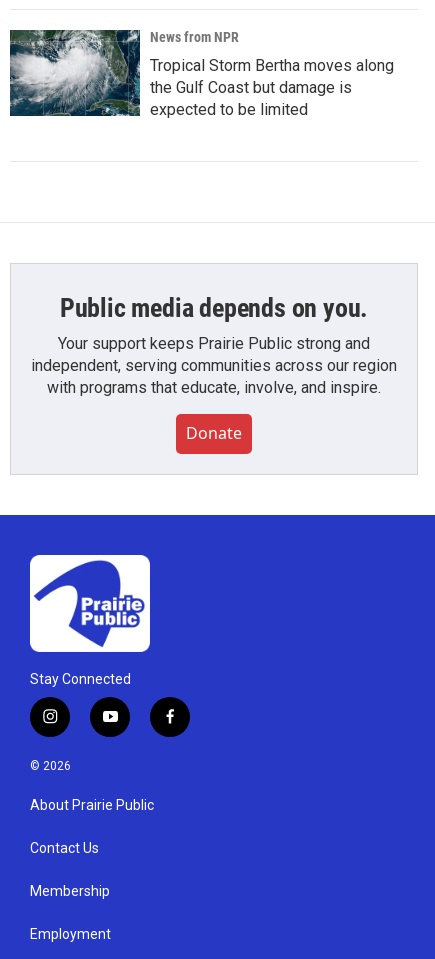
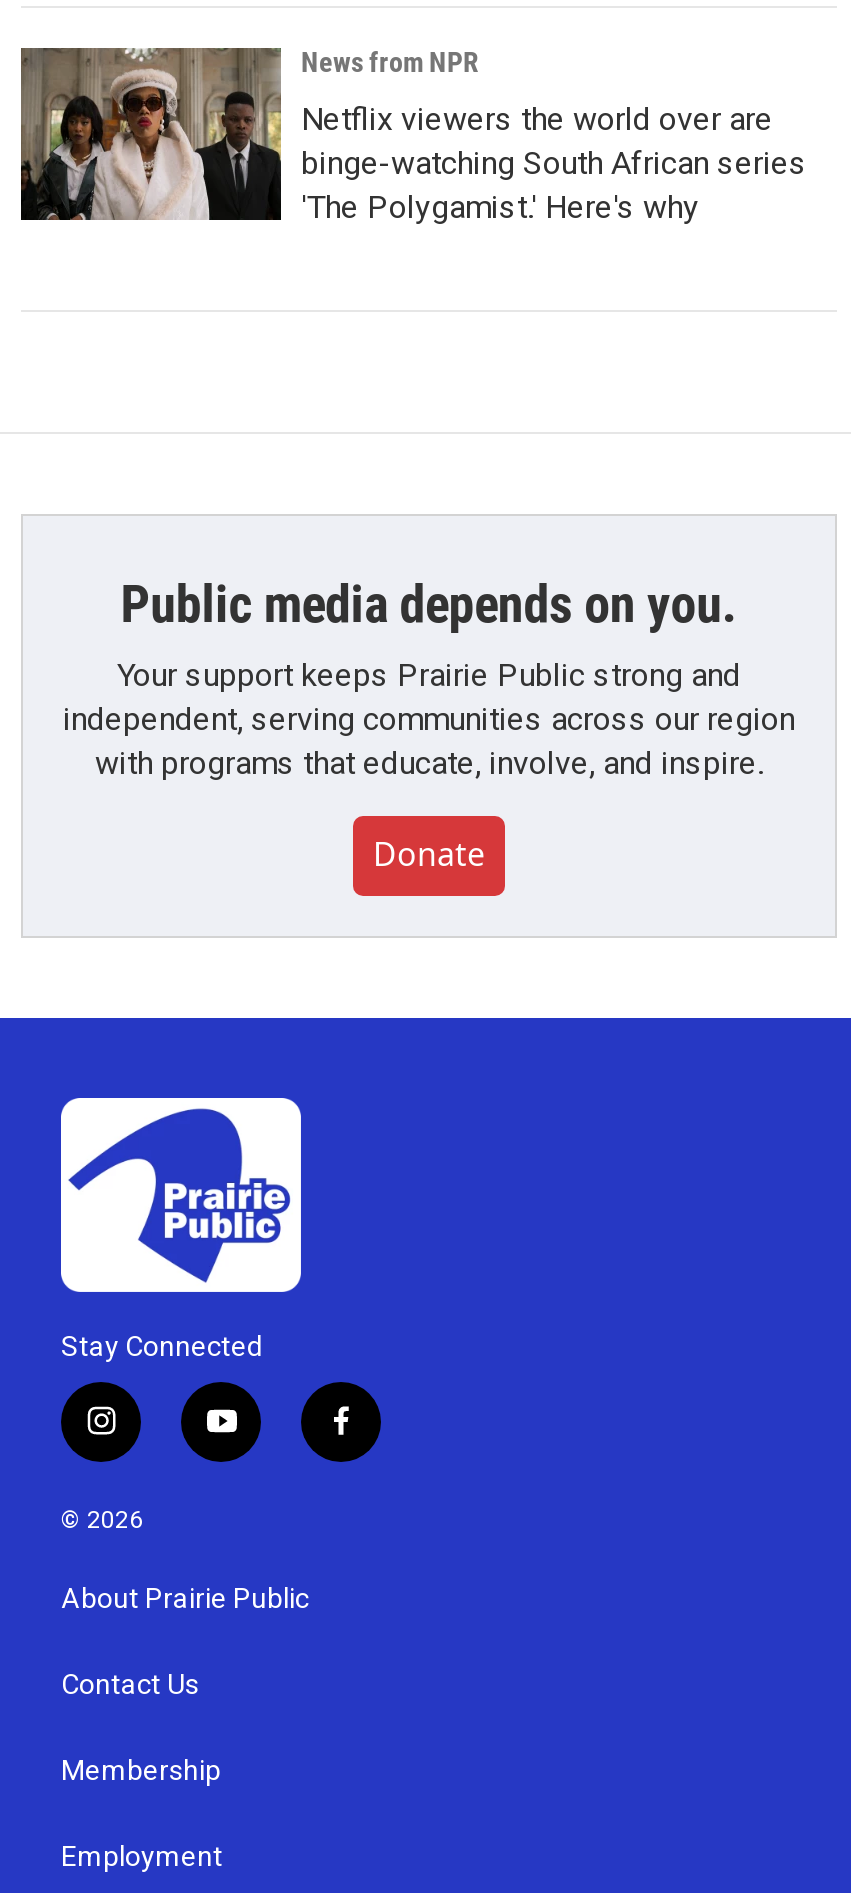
- [image]
- Tropical Storm Bertha moves along
- the Gulf Coast but damage is
- expected to be limited
+ [image]
+ Netflix viewers the world over are
+ binge-watching South African series
+ 'The Polygamist.' Here's why
